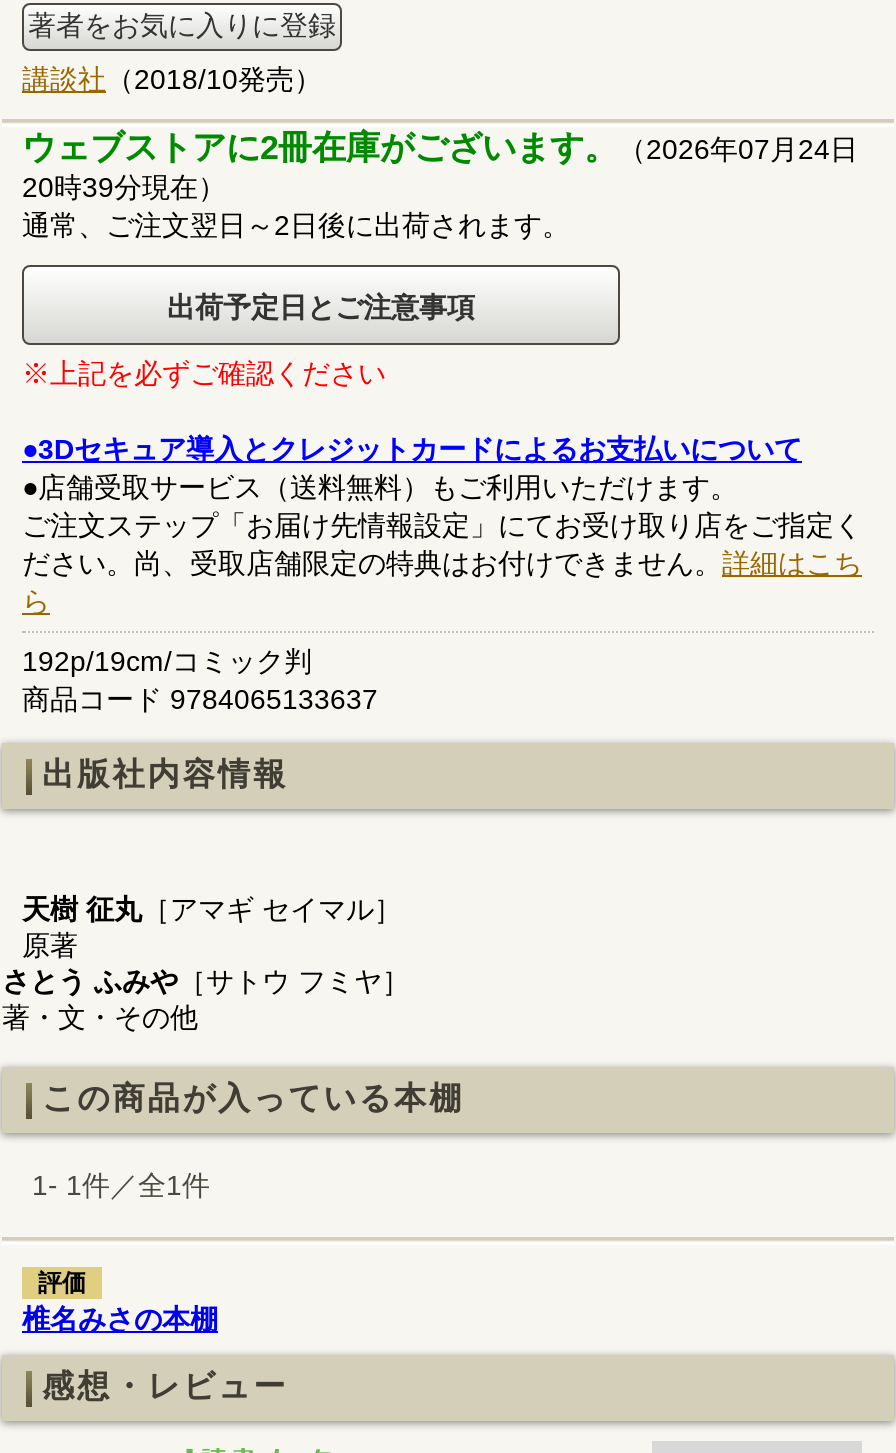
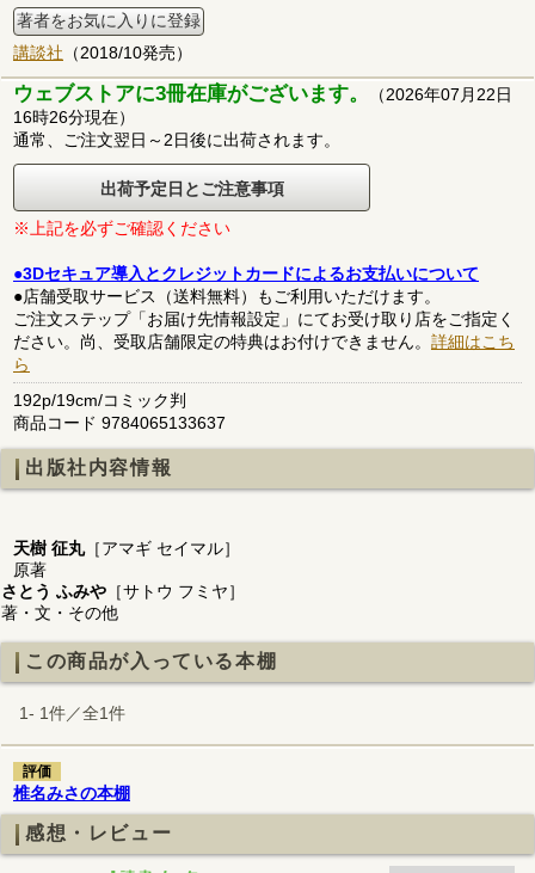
- ウェブストアに2冊在庫がございます。（2026年07月24日
+ ウェブストアに3冊在庫がございます。（2026年07月22日

- 20時39分現在）
+ 16時26分現在）
